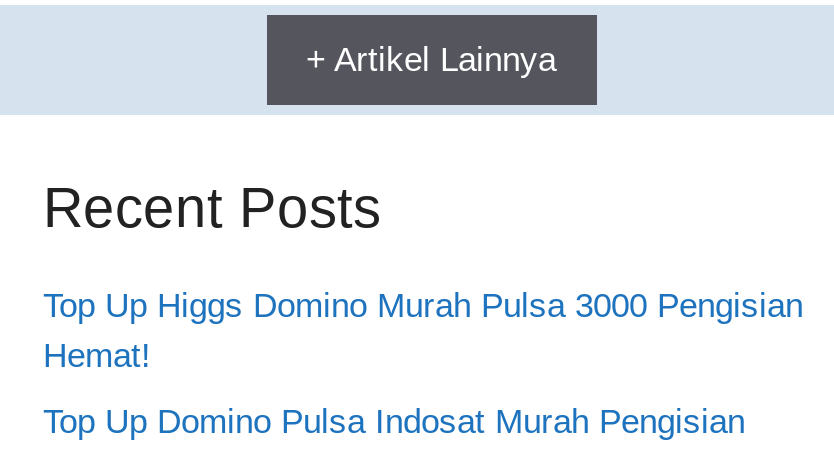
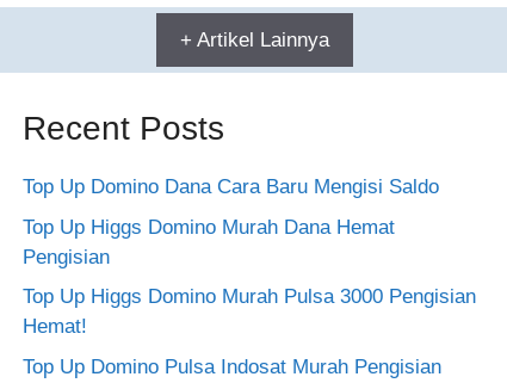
+ Top Up Domino Dana Cara Baru Mengisi Saldo
+ Top Up Higgs Domino Murah Dana Hemat
+ Pengisian
